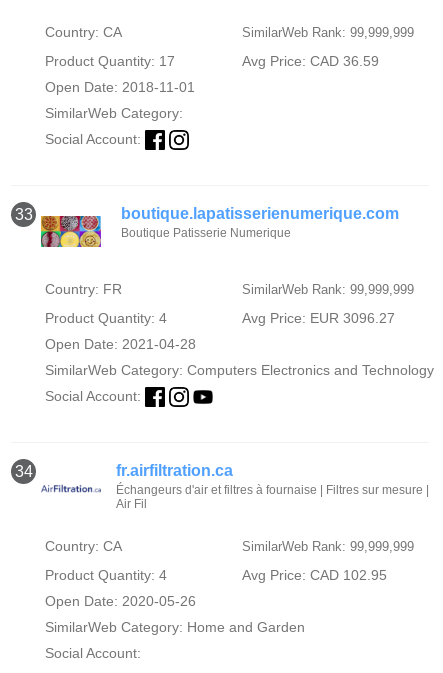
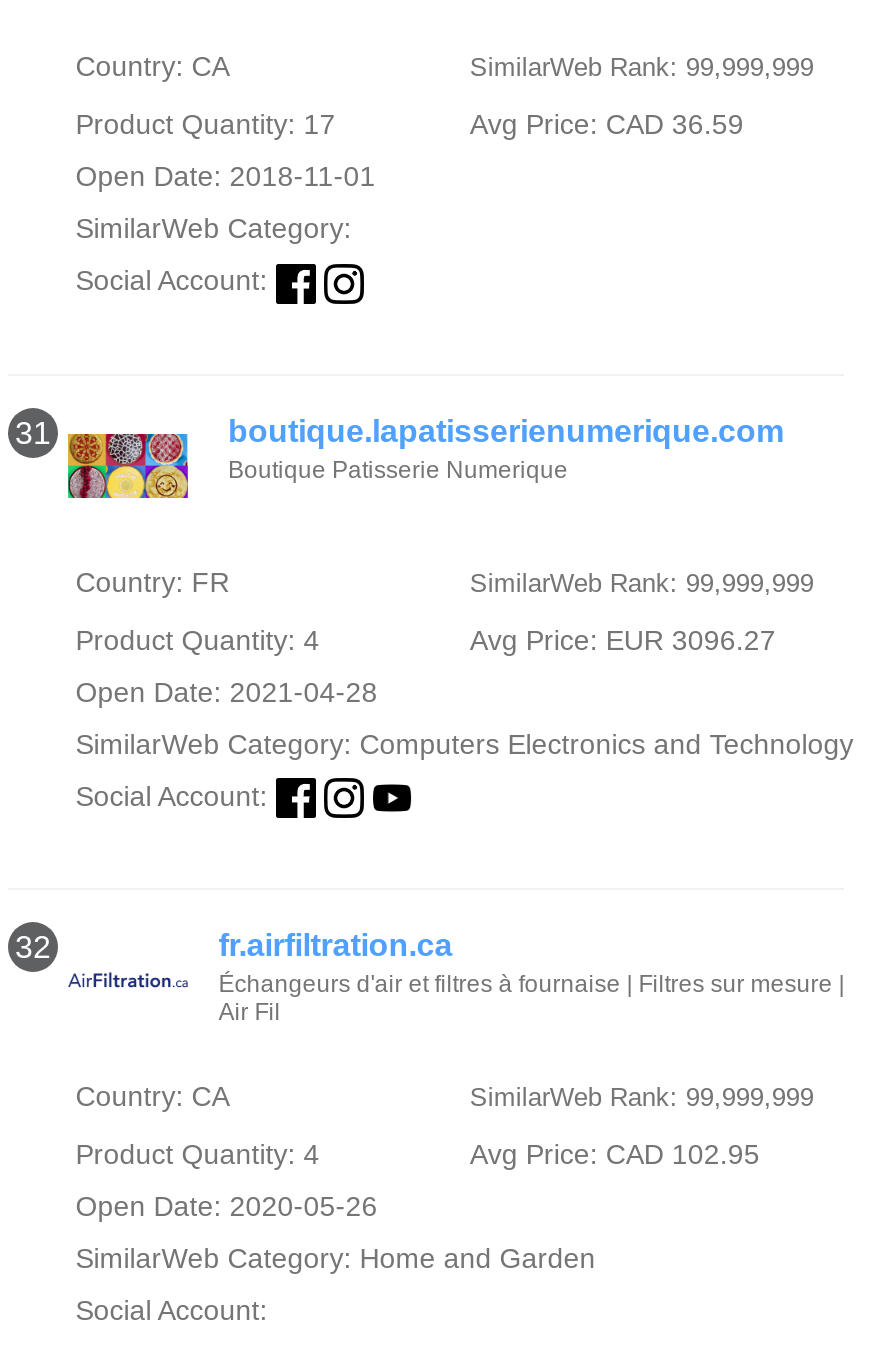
- 33
+ 31

- 34
+ 32
